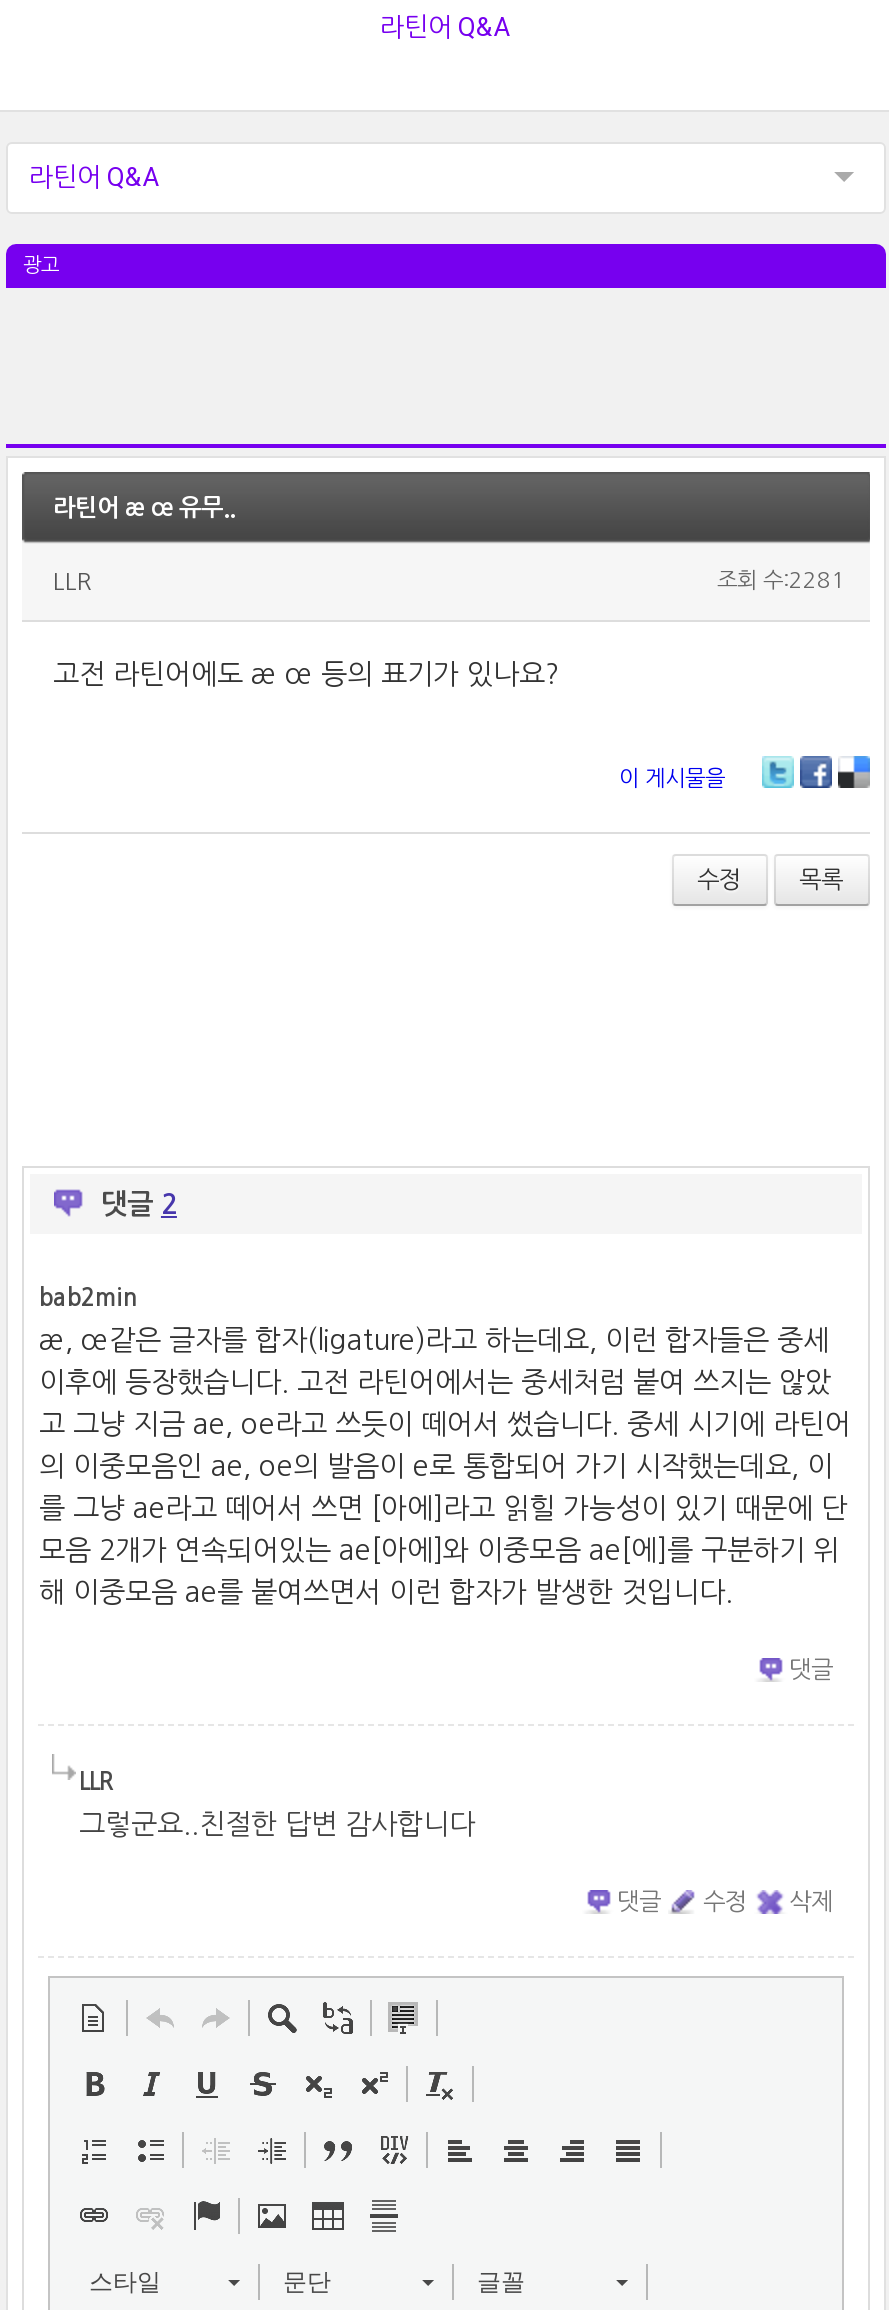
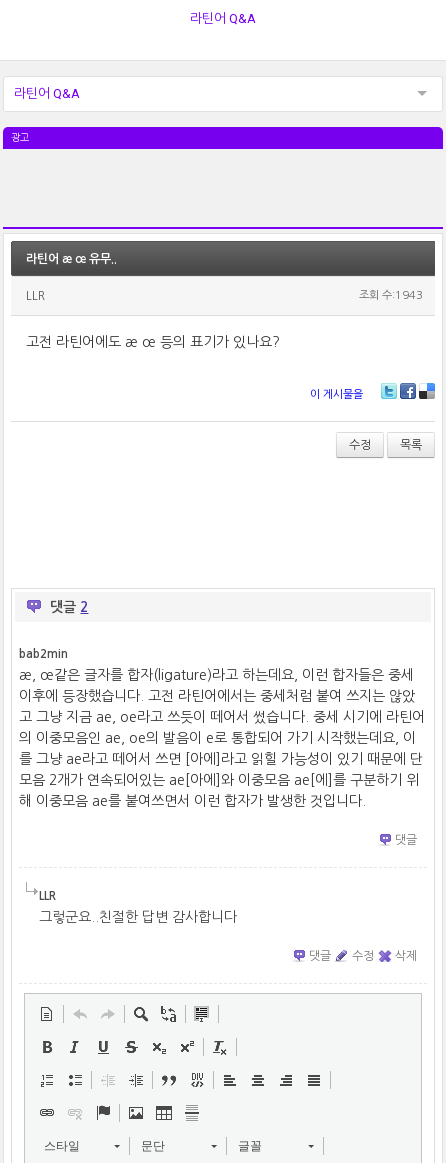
- 조회 수:2281
+ 조회 수:1943
